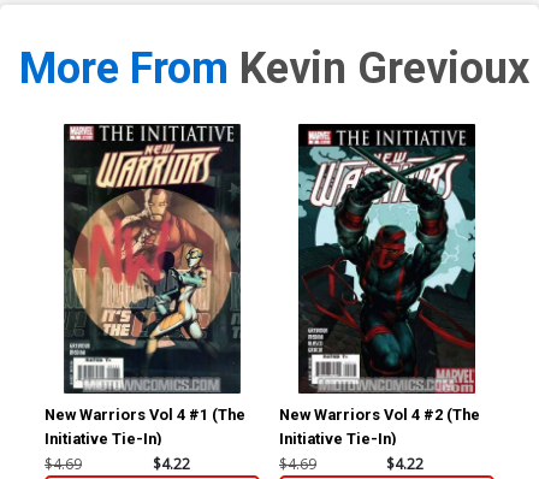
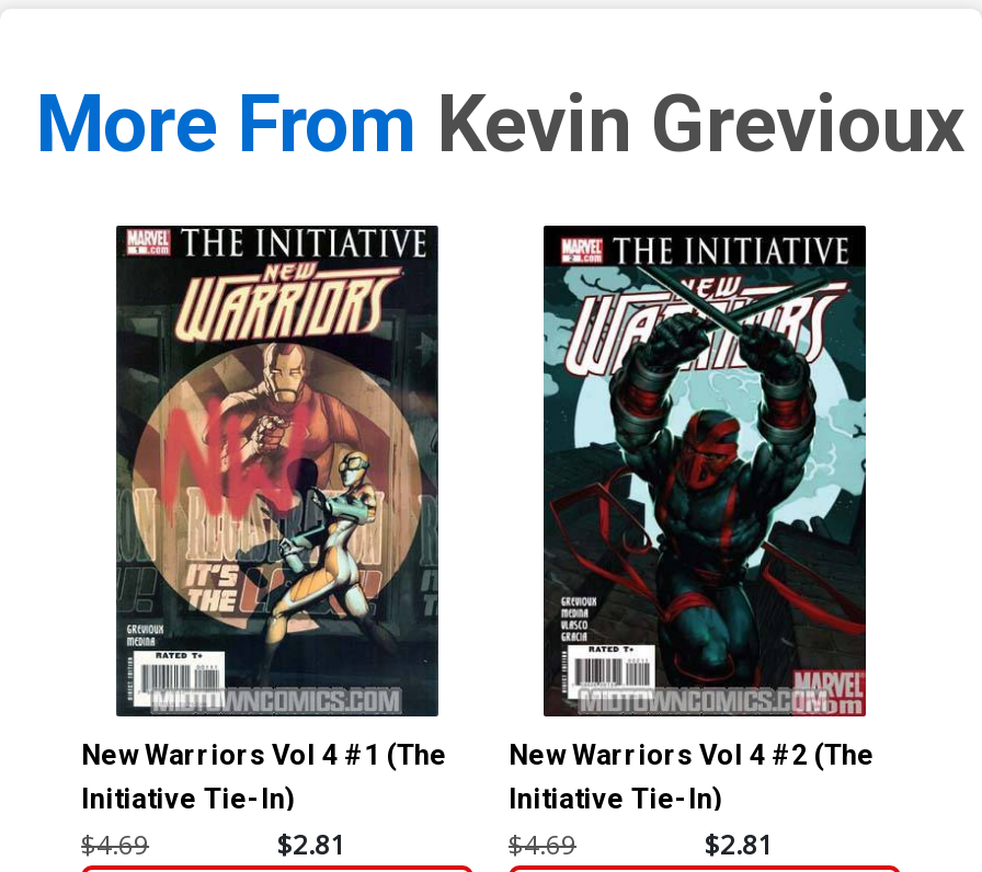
- $4.22
+ $2.81

- $4.22
+ $2.81
